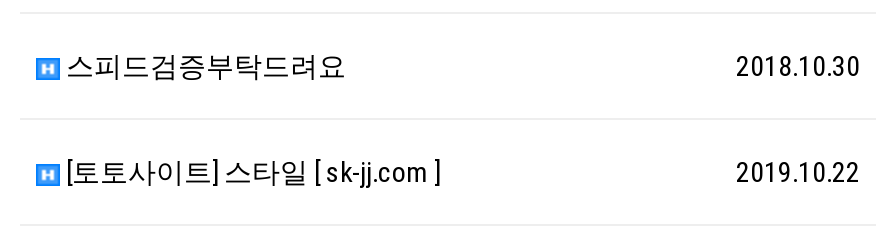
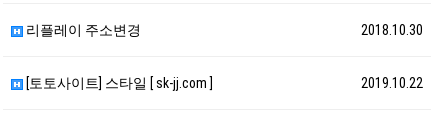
- 스피드검증부탁드려요
+ 리플레이 주소변경
